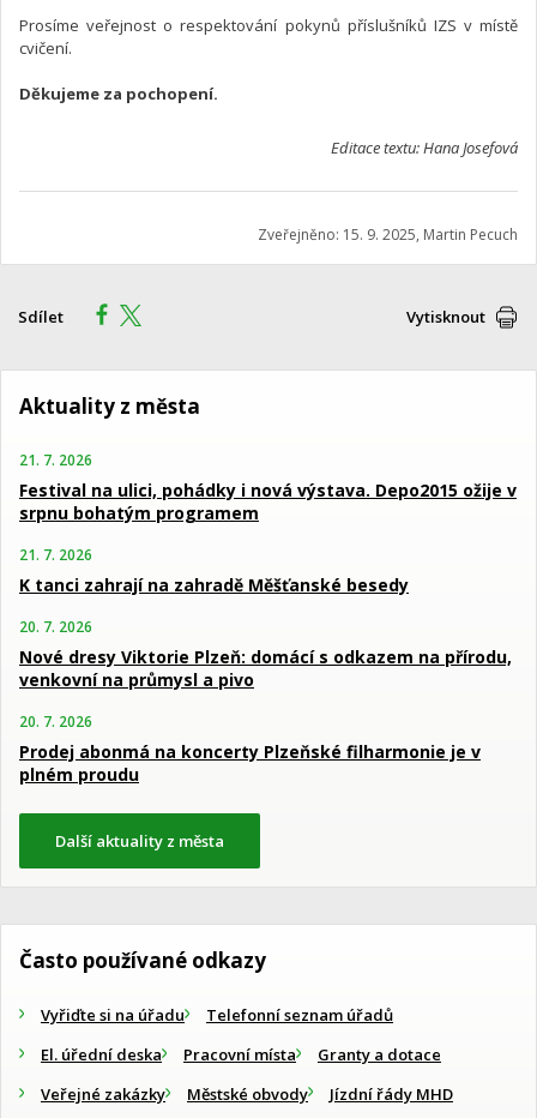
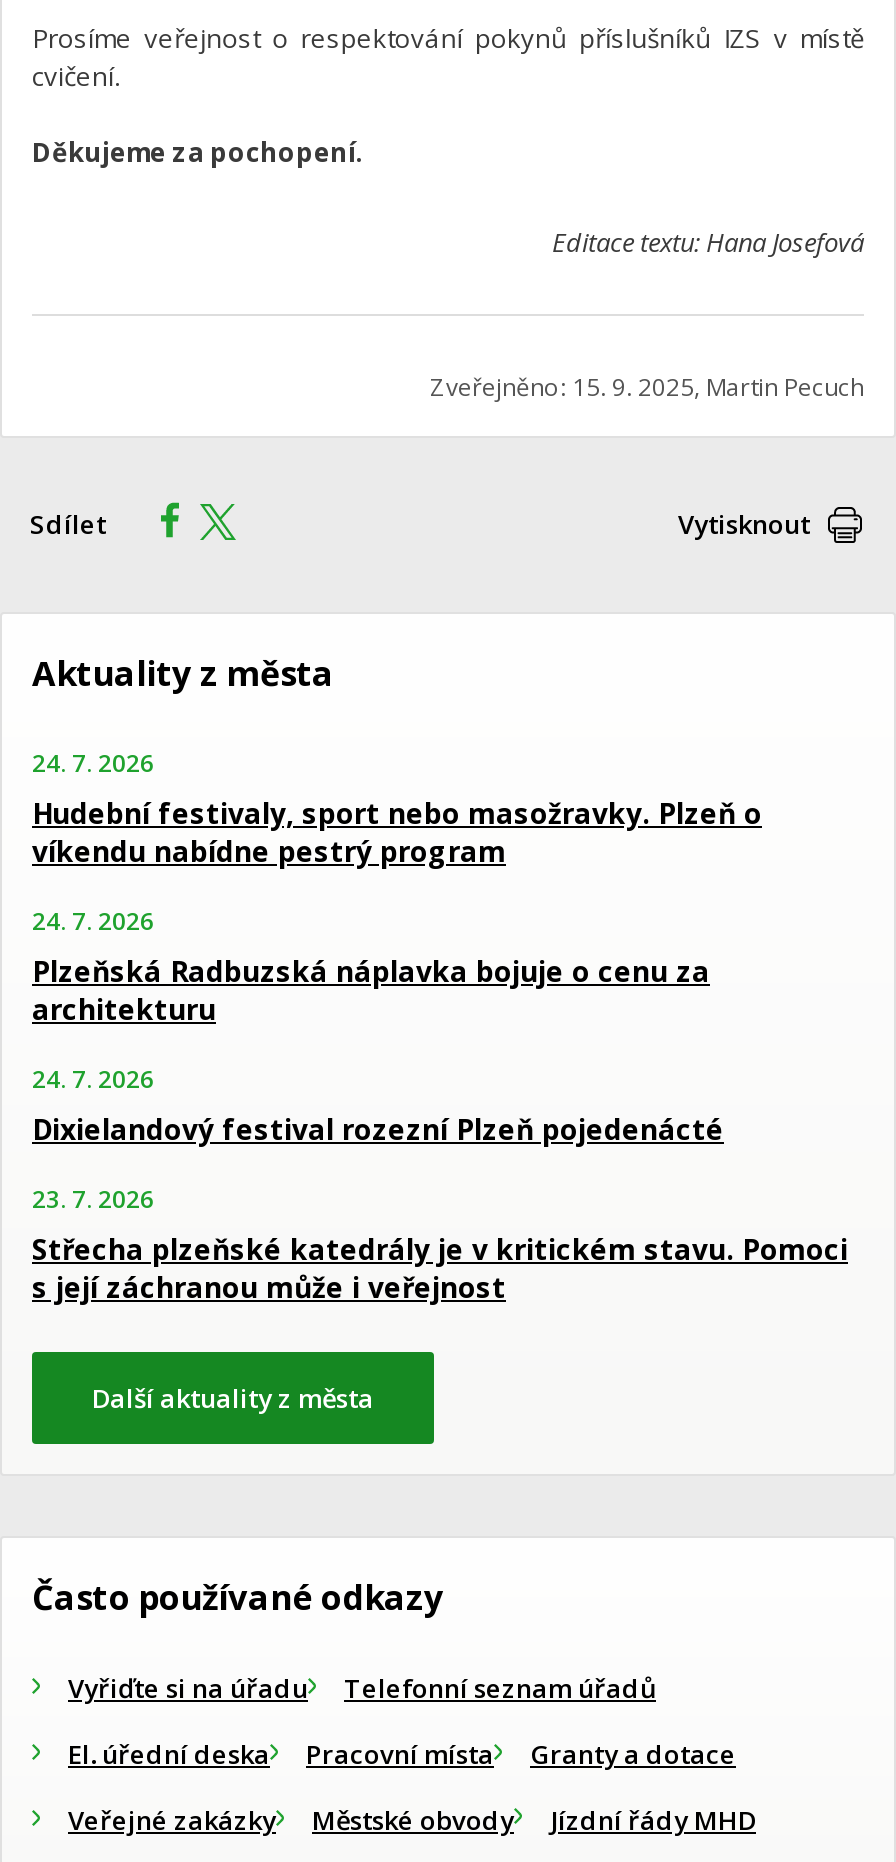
- 21. 7. 2026
- Festival na ulici, pohádky i nová výstava. Depo2015 ožije v
- srpnu bohatým programem
+ 24. 7. 2026
+ Hudební festivaly, sport nebo masožravky. Plzeň o
+ víkendu nabídne pestrý program

- 21. 7. 2026
- K tanci zahrají na zahradě Měšťanské besedy
+ 24. 7. 2026
+ Plzeňská Radbuzská náplavka bojuje o cenu za
+ architekturu

- 20. 7. 2026
- Nové dresy Viktorie Plzeň: domácí s odkazem na přírodu,
- venkovní na průmysl a pivo
+ 24. 7. 2026
+ Dixielandový festival rozezní Plzeň pojedenácté

- 20. 7. 2026
- Prodej abonmá na koncerty Plzeňské filharmonie je v
- plném proudu
+ 23. 7. 2026
+ Střecha plzeňské katedrály je v kritickém stavu. Pomoci
+ s její záchranou může i veřejnost
